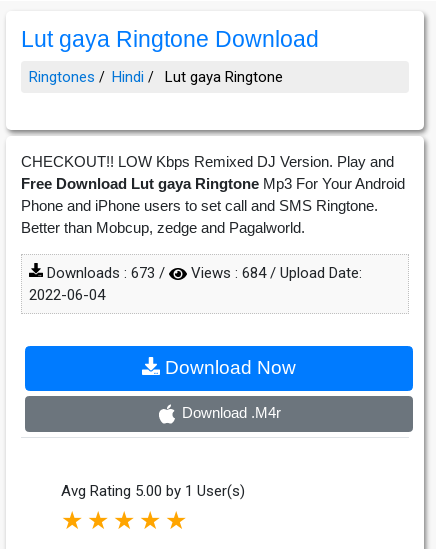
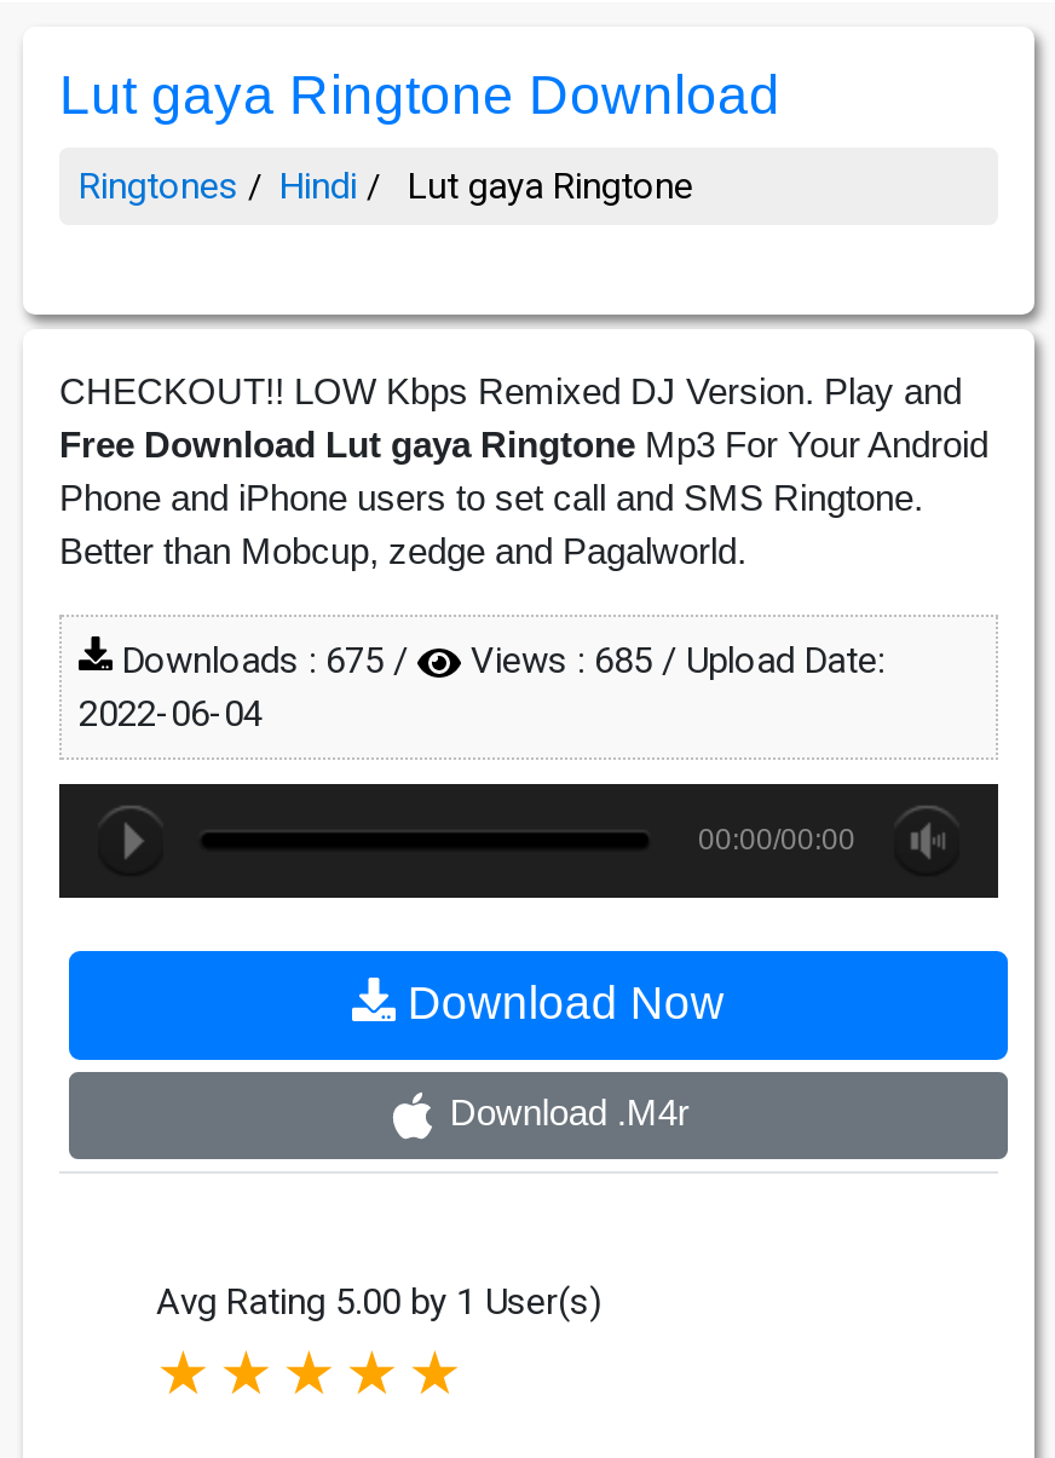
- Downloads : 673 /
+ Downloads : 675 /

- Views : 684 / Upload Date:
+ Views : 685 / Upload Date:

+ 00:00/00:00
